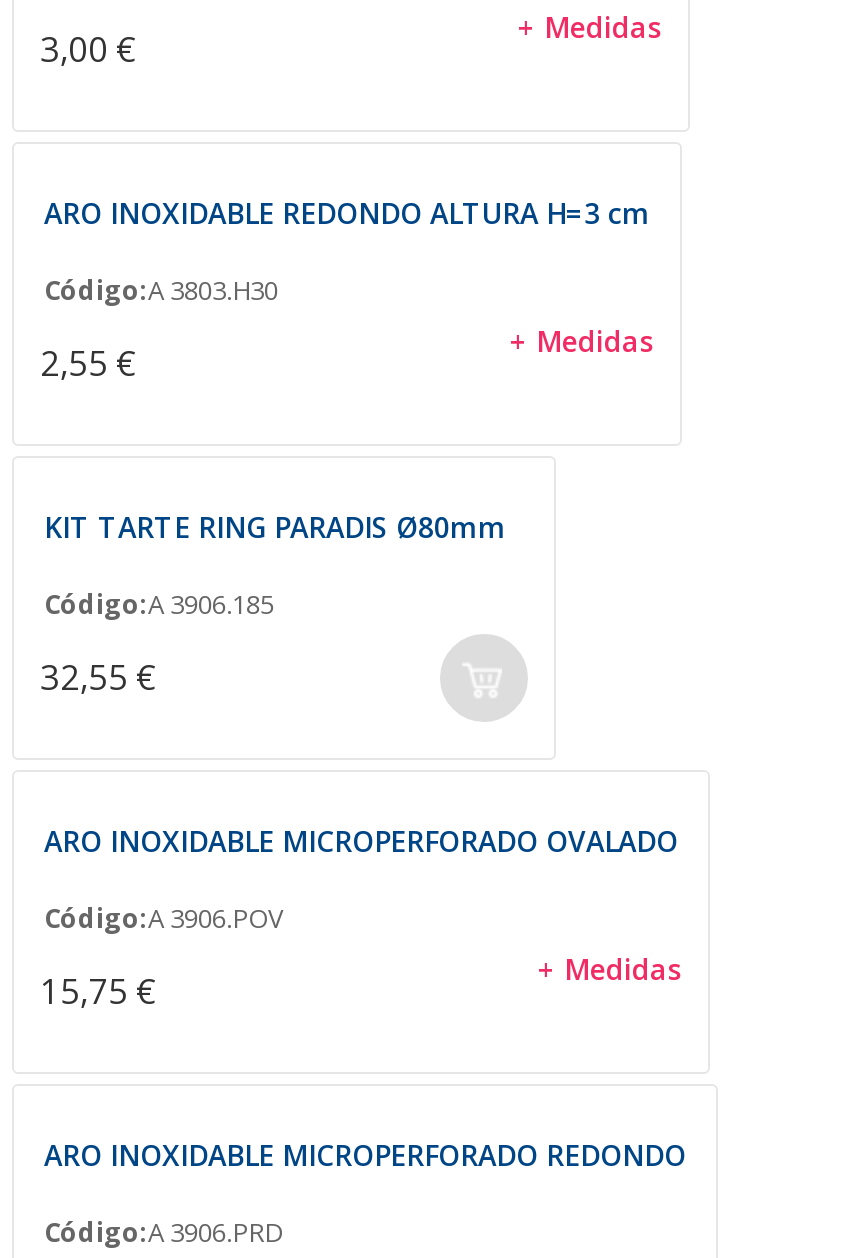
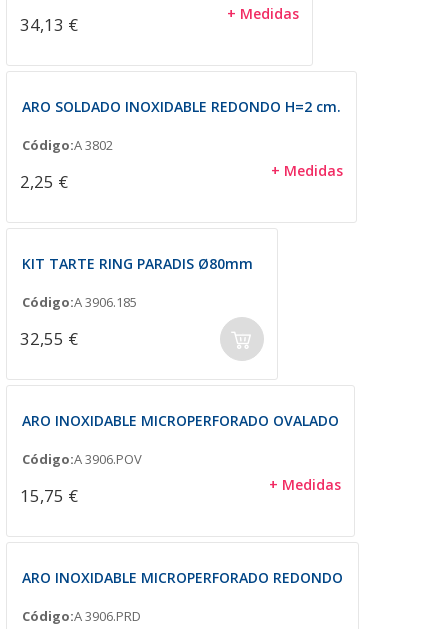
- 3,00 €
+ 34,13 €

- ARO INOXIDABLE REDONDO ALTURA H=3 cm
+ ARO SOLDADO INOXIDABLE REDONDO H=2 cm.

- Código:A 3803.H30
+ Código:A 3802

- 2,55 €
+ 2,25 €
